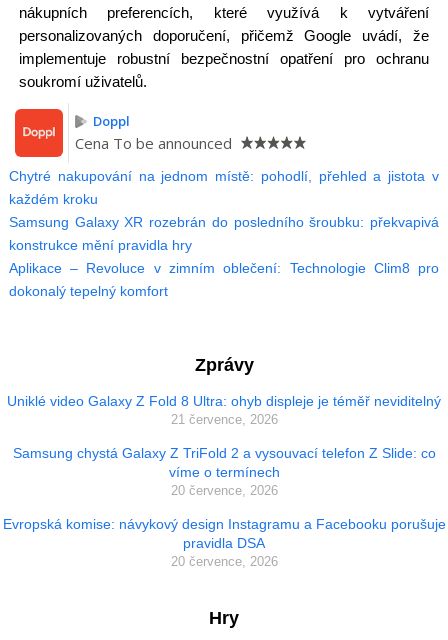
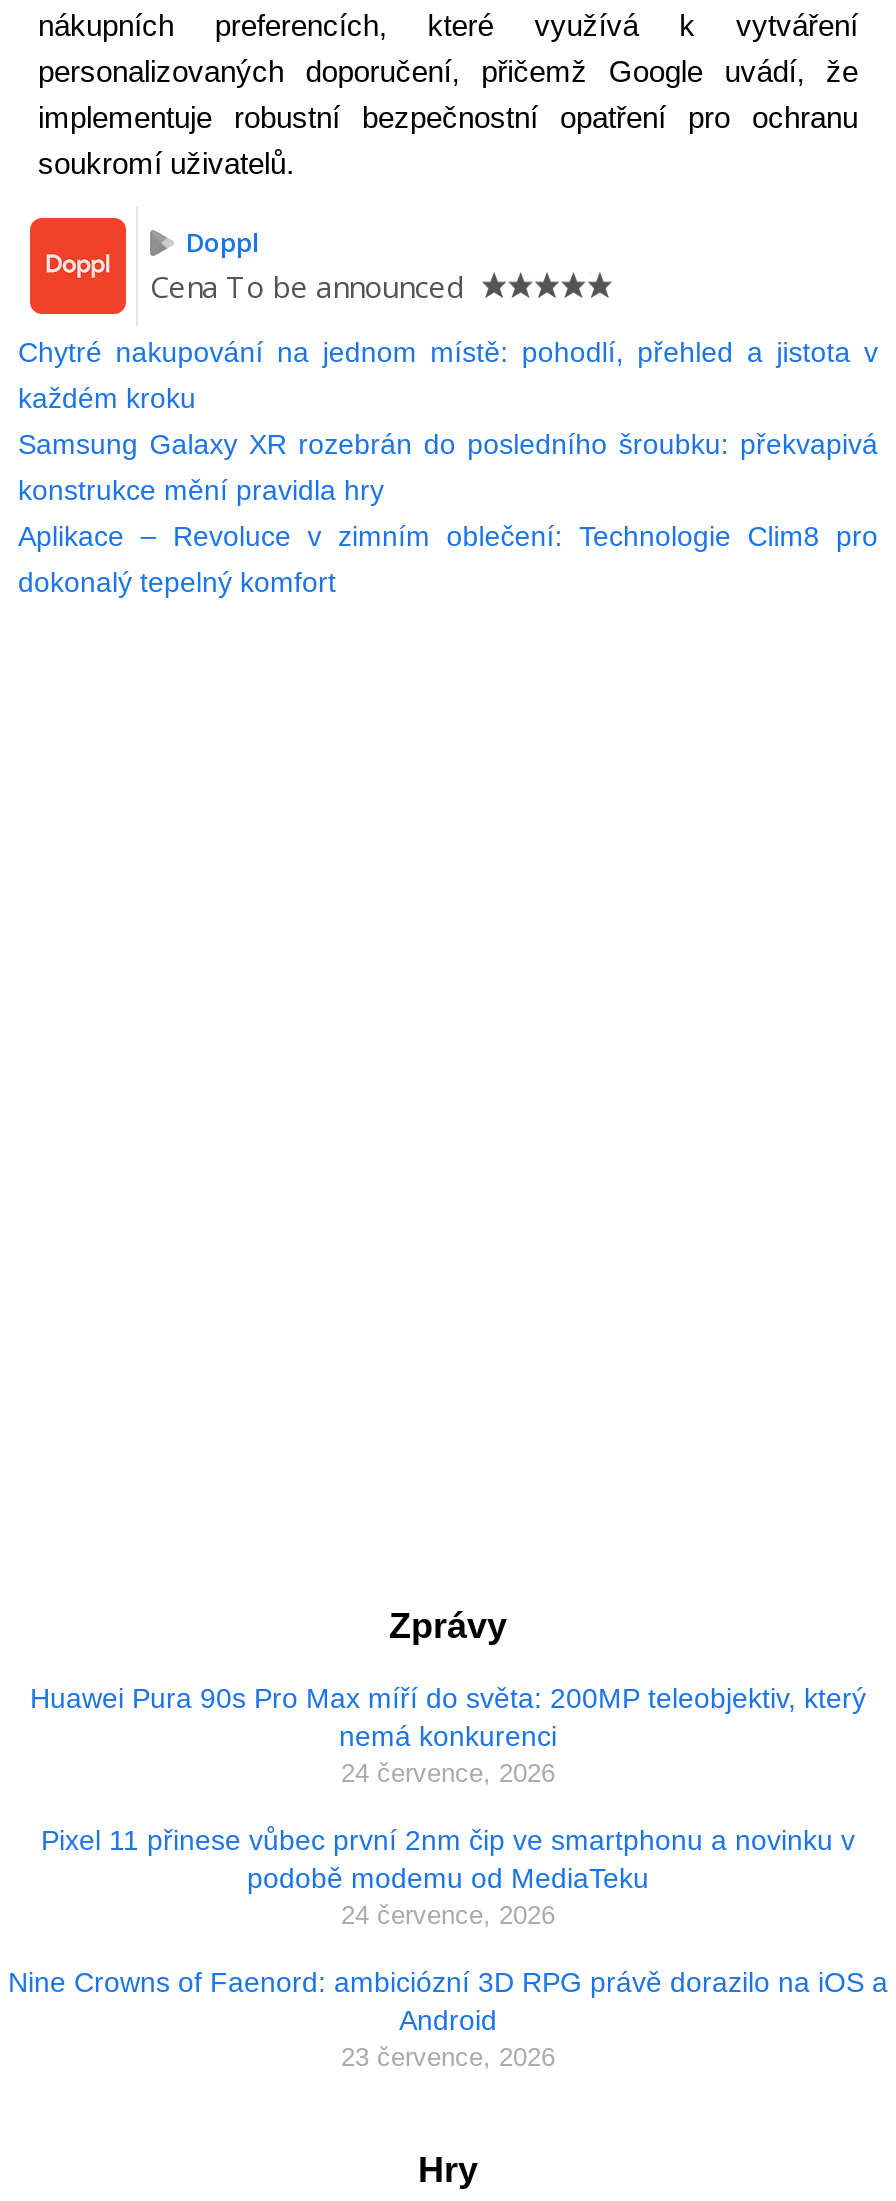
- Uniklé video Galaxy Z Fold 8 Ultra: ohyb displeje je téměř neviditelný
- 21 července, 2026
+ Huawei Pura 90s Pro Max míří do světa: 200MP teleobjektiv, který
+ nemá konkurenci
+ 24 července, 2026

- Samsung chystá Galaxy Z TriFold 2 a vysouvací telefon Z Slide: co
- víme o termínech
- 20 července, 2026
+ Pixel 11 přinese vůbec první 2nm čip ve smartphonu a novinku v
+ podobě modemu od MediaTeku
+ 24 července, 2026

- Evropská komise: návykový design Instagramu a Facebooku porušuje
- pravidla DSA
- 20 července, 2026
+ Nine Crowns of Faenord: ambiciózní 3D RPG právě dorazilo na iOS a
+ Android
+ 23 července, 2026
